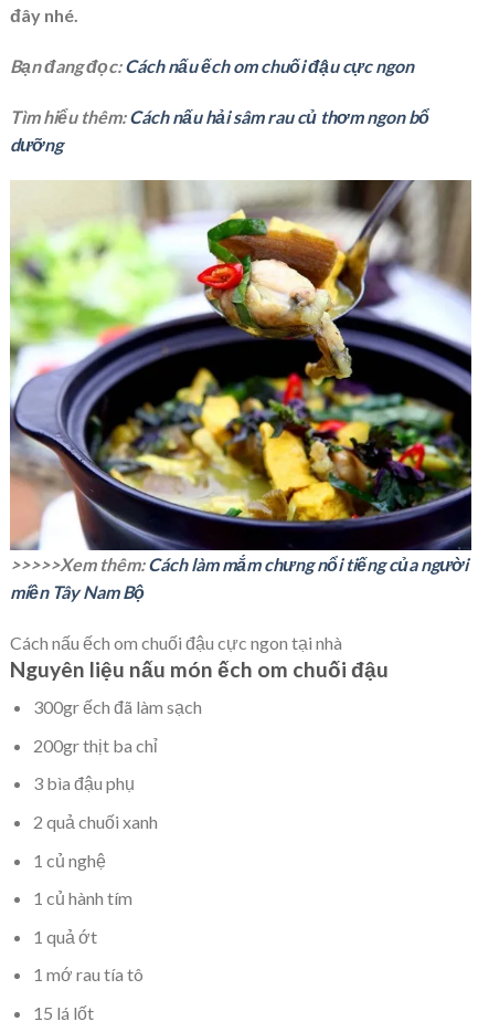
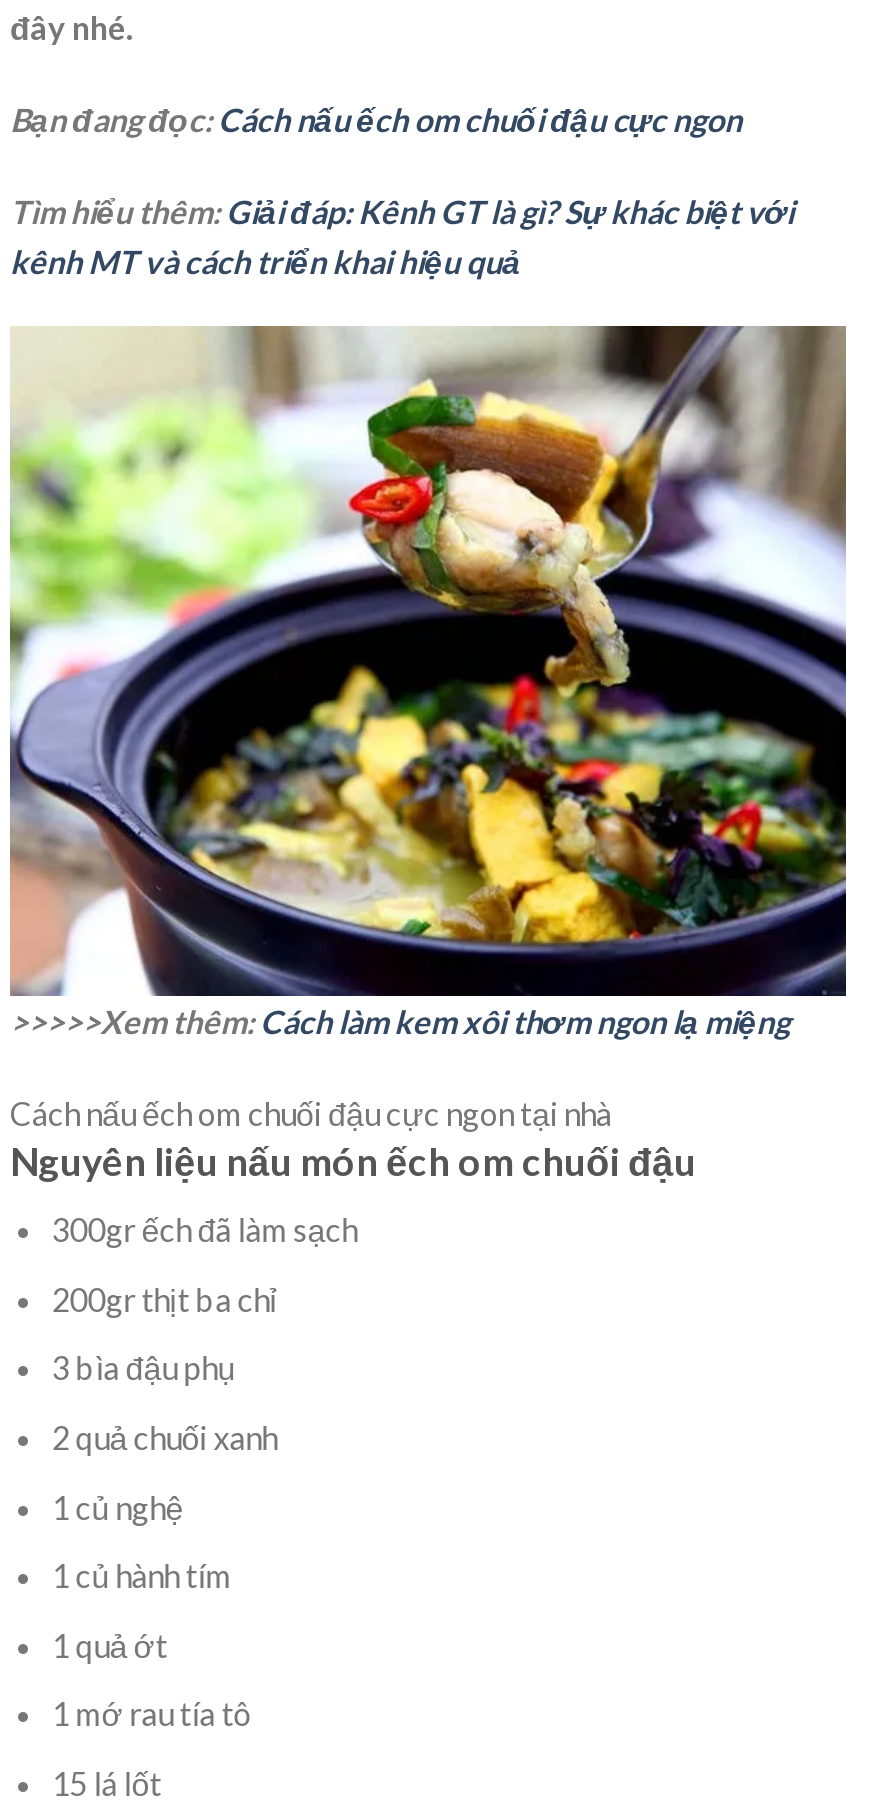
- Tìm hiểu thêm: Cách nấu hải sâm rau củ thơm ngon bổ
- dưỡng
+ Tìm hiểu thêm: Giải đáp: Kênh GT là gì? Sự khác biệt với
+ kênh MT và cách triển khai hiệu quả

- >>>>>Xem thêm: Cách làm mắm chưng nổi tiếng của người
- miền Tây Nam Bộ
+ >>>>>Xem thêm: Cách làm kem xôi thơm ngon lạ miệng
